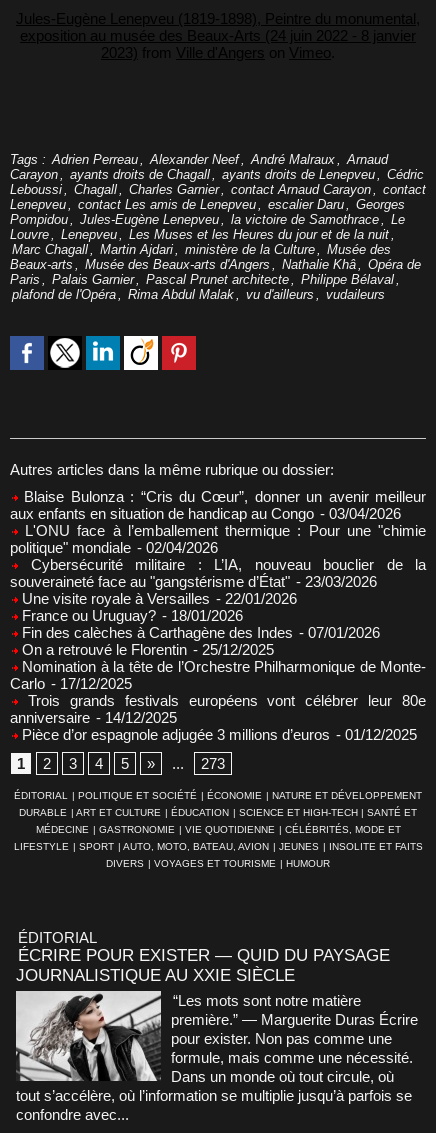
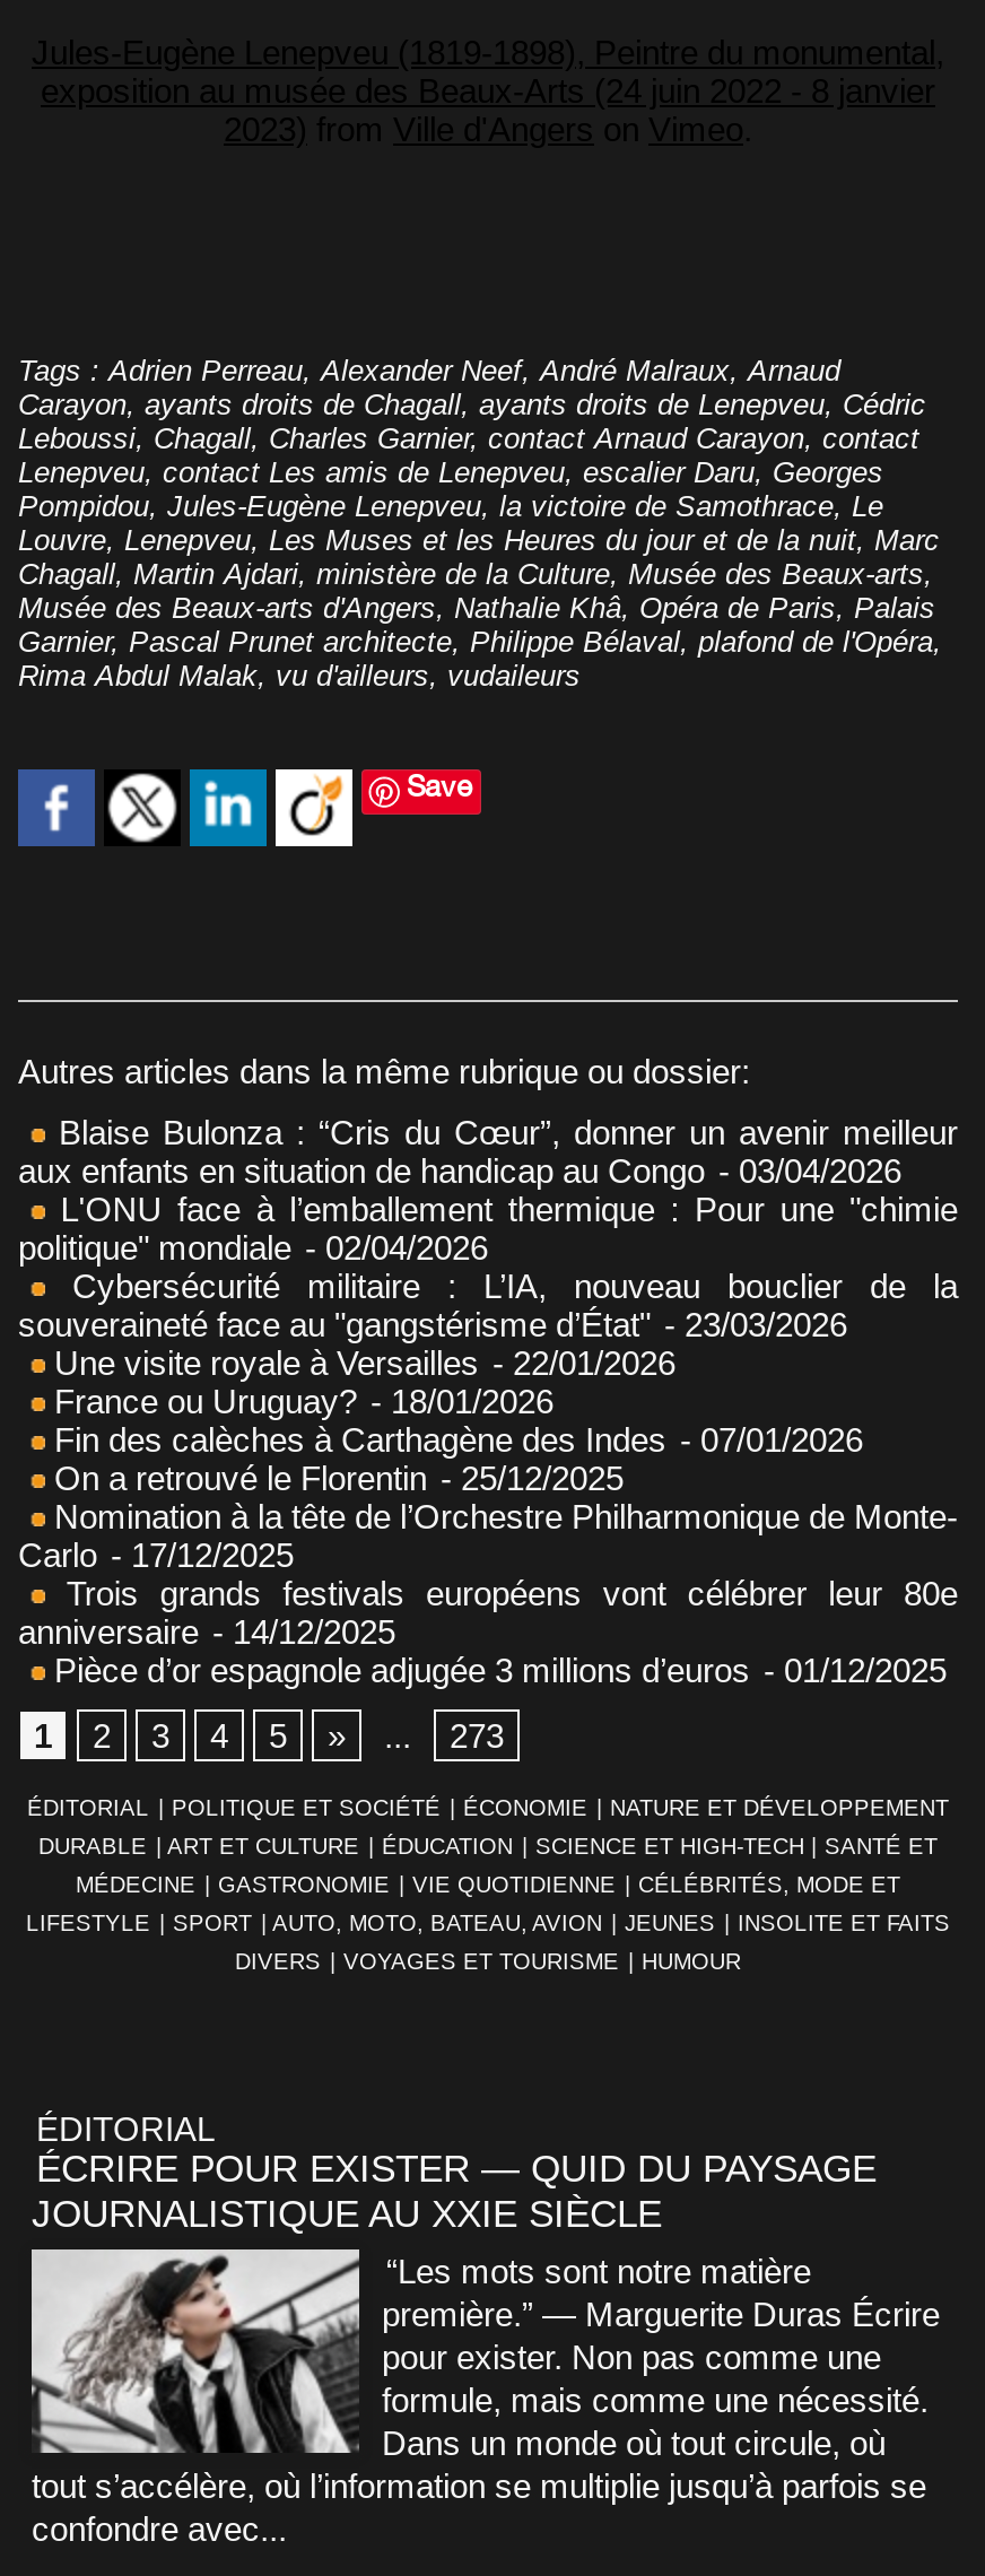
- Tags: Adrien Perreau , Alexander Neef , André Malraux , Arnaud
- Carayon , ayants droits de Chagall , ayants droits de Lenepveu , Cédric
- Leboussi , Chagall , Charles Garnier , contact Arnaud Carayon , contact
- Lenepveu , contact Les amis de Lenepveu , escalier Daru , Georges
- Pompidou , Jules-Eugène Lenepveu , la victoire de Samothrace , Le
- Louvre , Lenepveu , Les Muses et les Heures du jour et de la nuit ,
- Marc Chagall , Martin Ajdari , ministère de la Culture , Musée des
- Beaux-arts , Musée des Beaux-arts d'Angers , Nathalie Khâ , Opéra de
- Paris , Palais Garnier , Pascal Prunet architecte , Philippe Bélaval ,
- plafond de l'Opéra , Rima Abdul Malak , vu d'ailleurs , vudaileurs
+ Tags: Adrien Perreau, Alexander Neef, André Malraux, Arnaud
+ Carayon, ayants droits de Chagall, ayants droits de Lenepveu, Cédric
+ Leboussi, Chagall, Charles Garnier, contact Arnaud Carayon, contact
+ Lenepveu, contact Les amis de Lenepveu, escalier Daru, Georges
+ Pompidou, Jules-Eugène Lenepveu, la victoire de Samothrace, Le
+ Louvre, Lenepveu, Les Muses et les Heures du jour et de la nuit, Marc
+ Chagall, Martin Ajdari, ministère de la Culture, Musée des Beaux-arts,
+ Musée des Beaux-arts d'Angers, Nathalie Khâ, Opéra de Paris, Palais
+ Garnier, Pascal Prunet architecte, Philippe Bélaval, plafond de l'Opéra,
+ Rima Abdul Malak, vu d'ailleurs, vudaileurs
+ Save

- [image]
+ [image]
